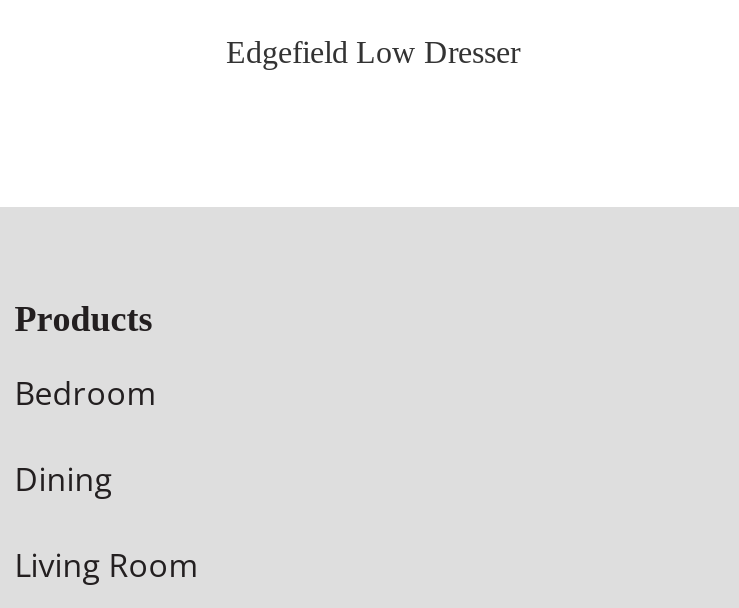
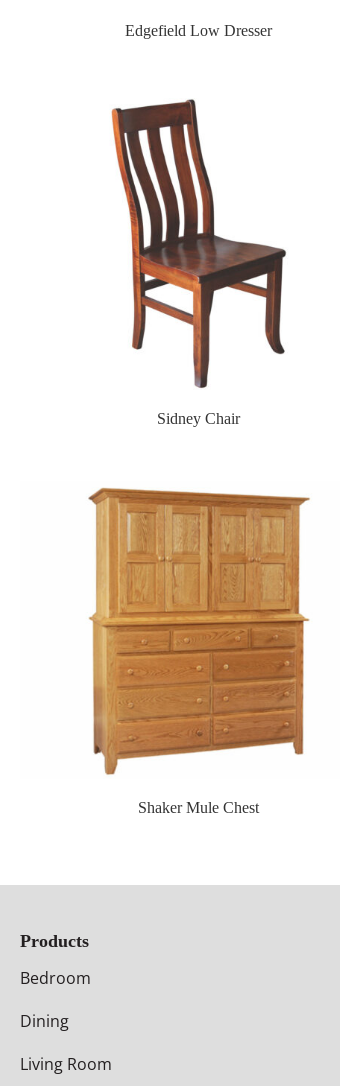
+ [image]
+ Shaker Mule Chest

+ [image]
+ Sidney Chair
